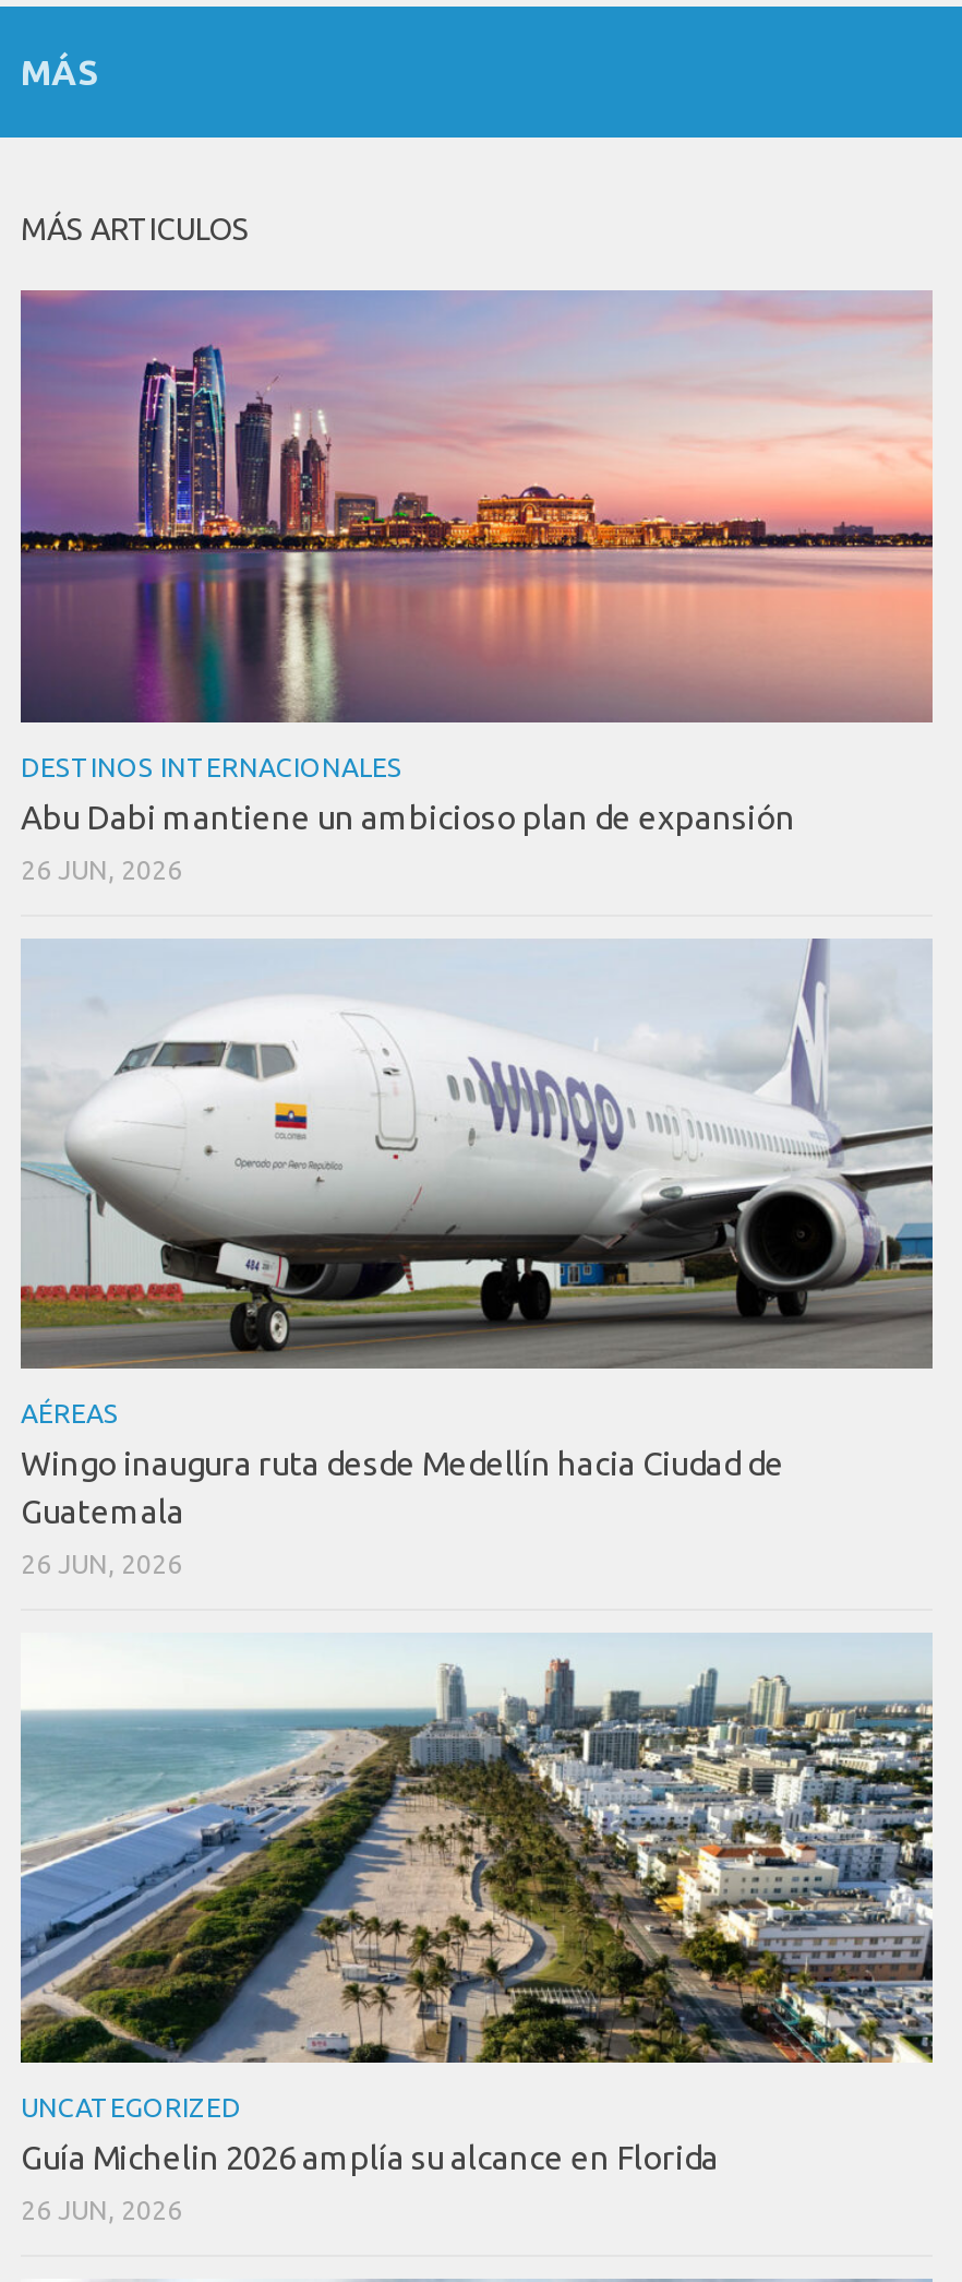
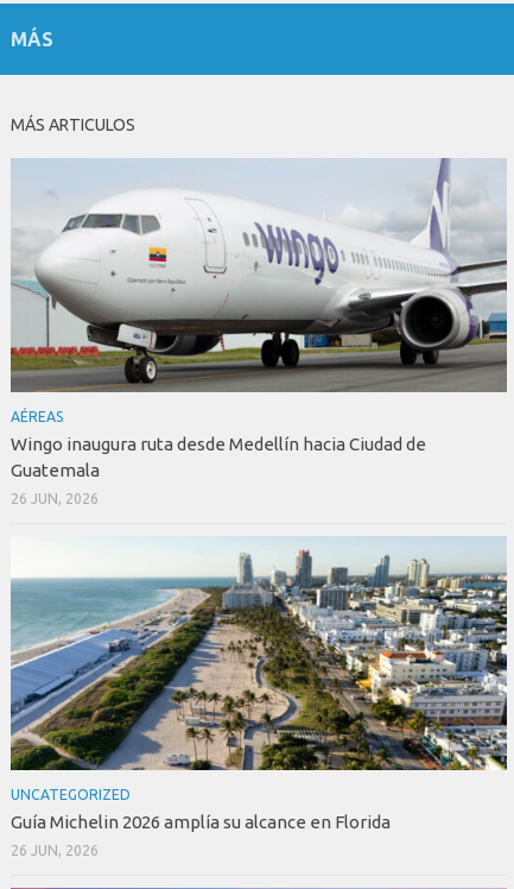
- [image]
- DESTINOS INTERNACIONALES
- Abu Dabi mantiene un ambicioso plan de expansión
- 26 JUN, 2026
